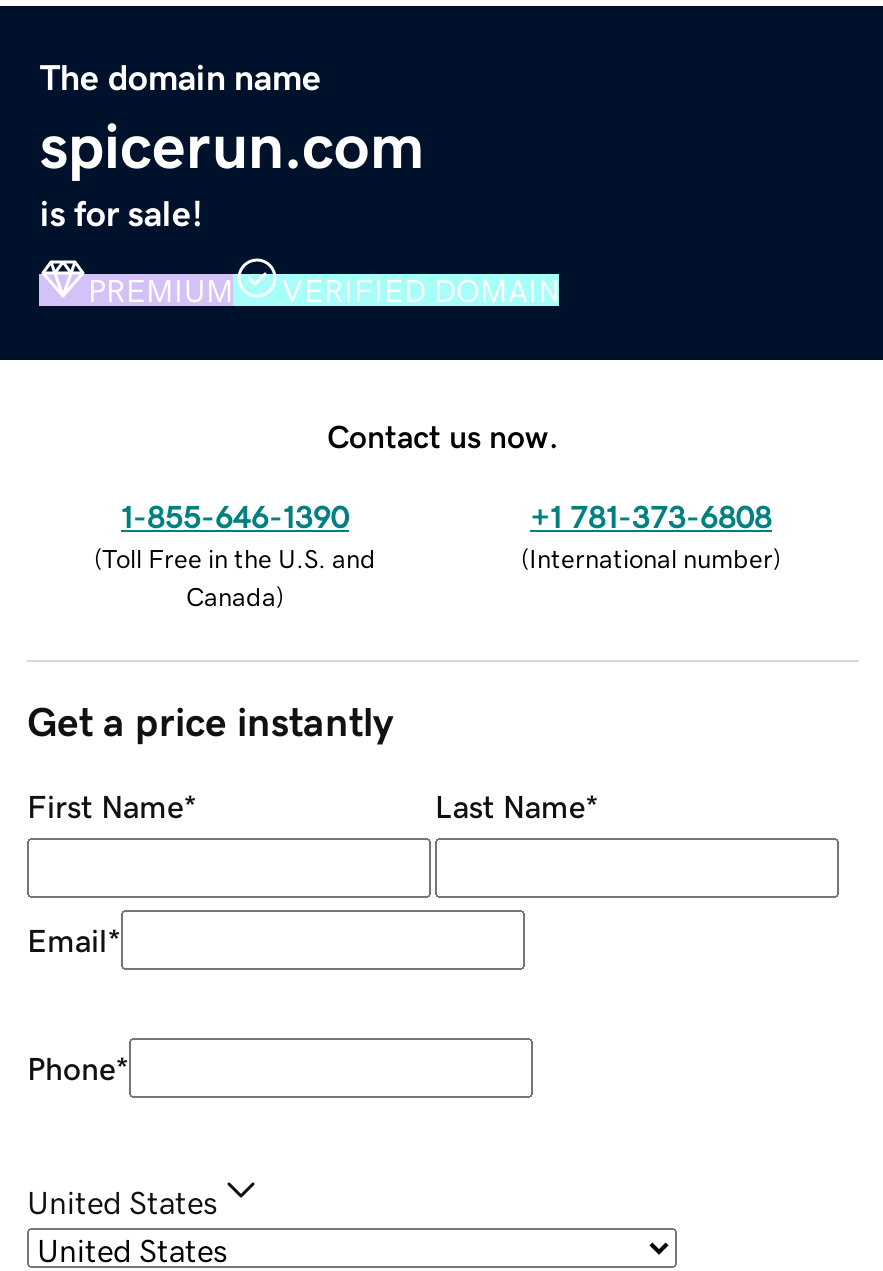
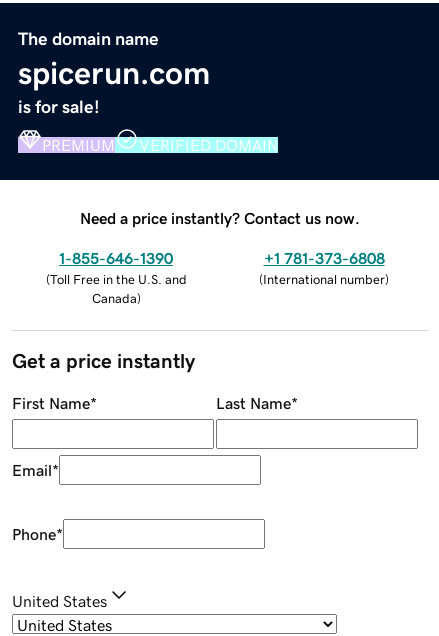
- Contact us now.
+ Need a price instantly? Contact us now.
